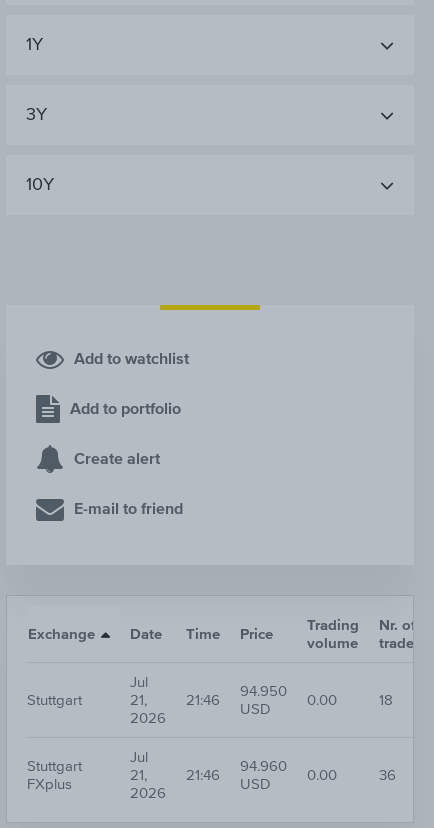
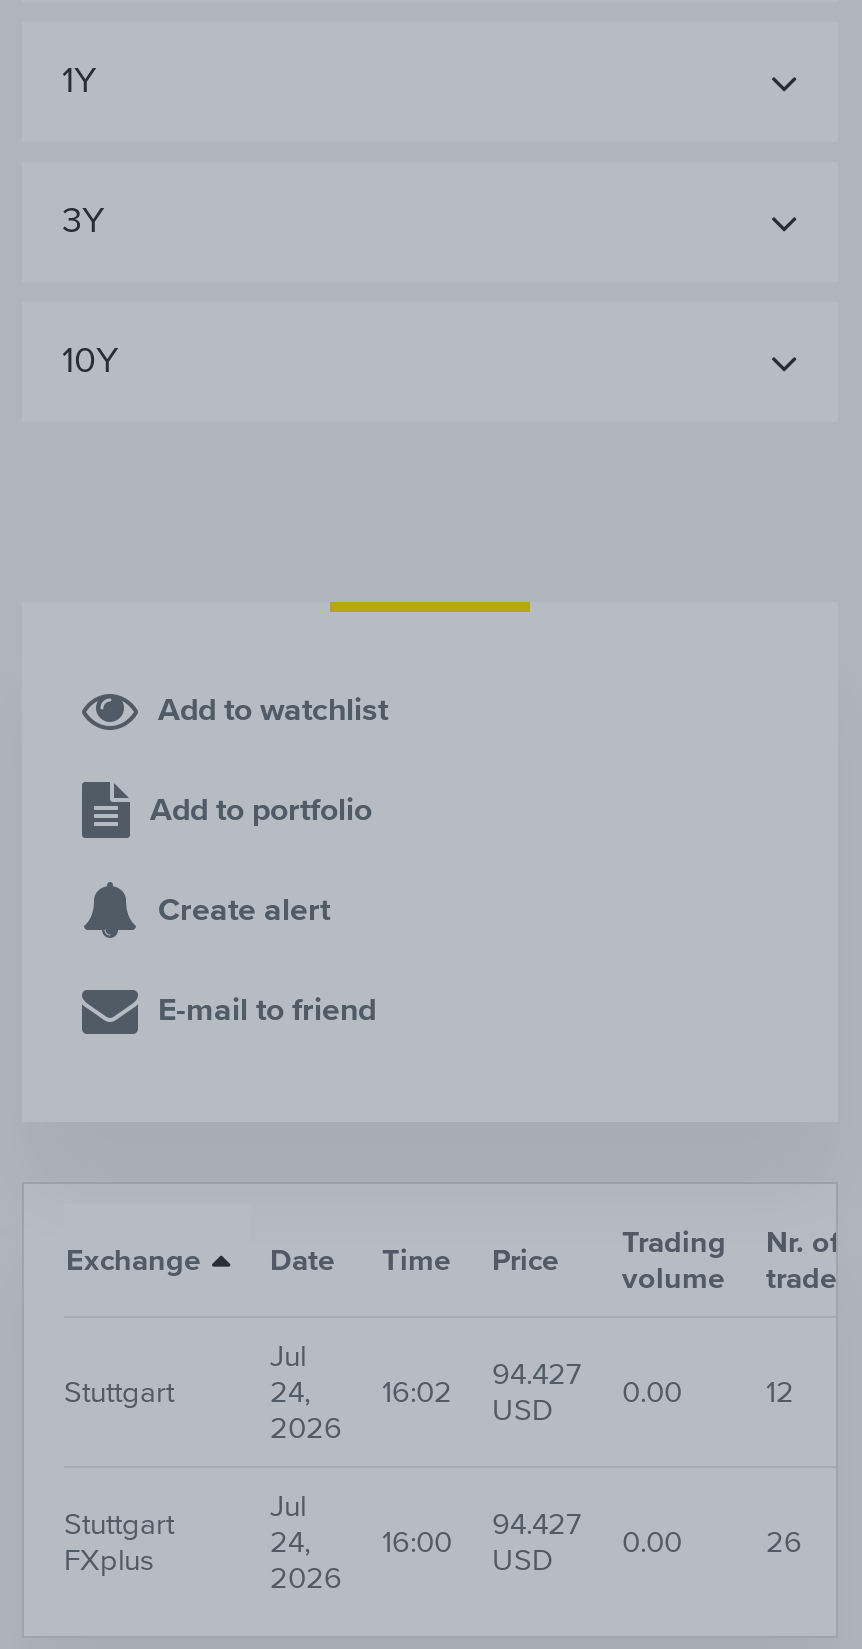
- 94.950
+ 94.427

- 21,
+ 24,

- 21:46
+ 16:02

- 18
+ 12

- 94.960
+ 94.427

- 21,
+ 24,

- 21:46
+ 16:00

- 36
+ 26
